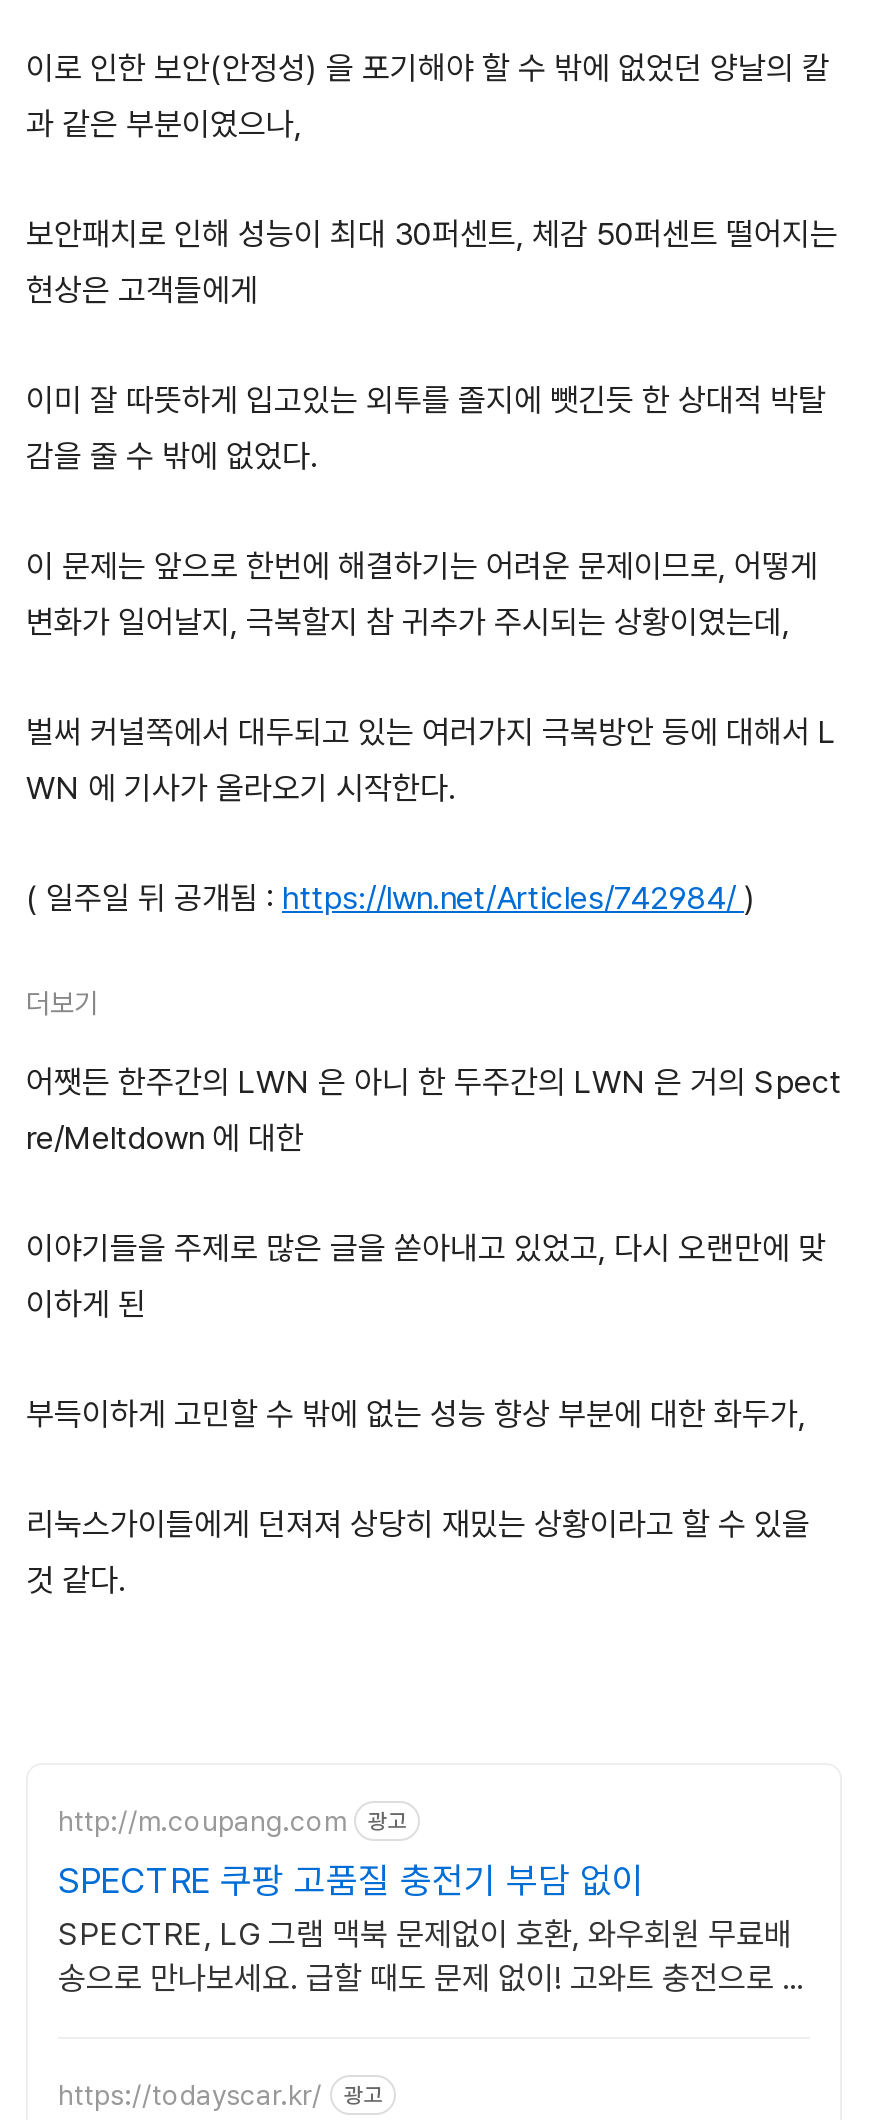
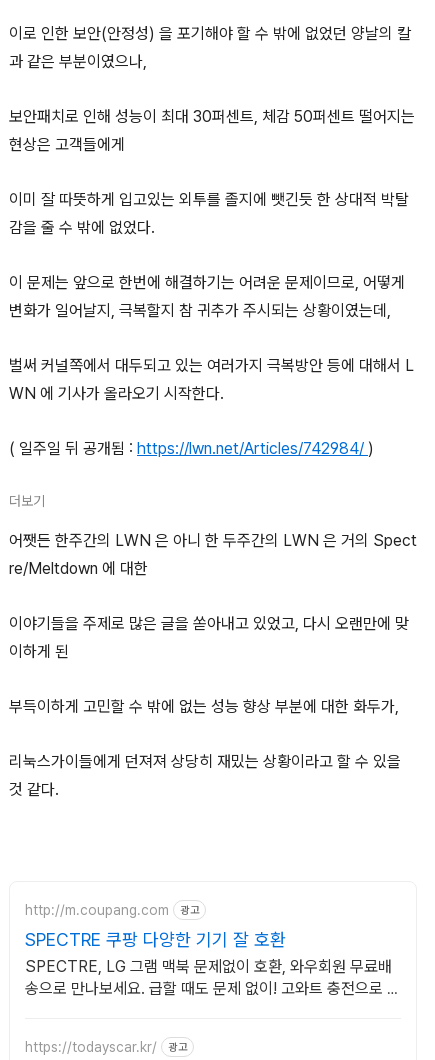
- SPECTRE 쿠팡 고품질 충전기 부담 없이
+ SPECTRE 쿠팡 다양한 기기 잘 호환
